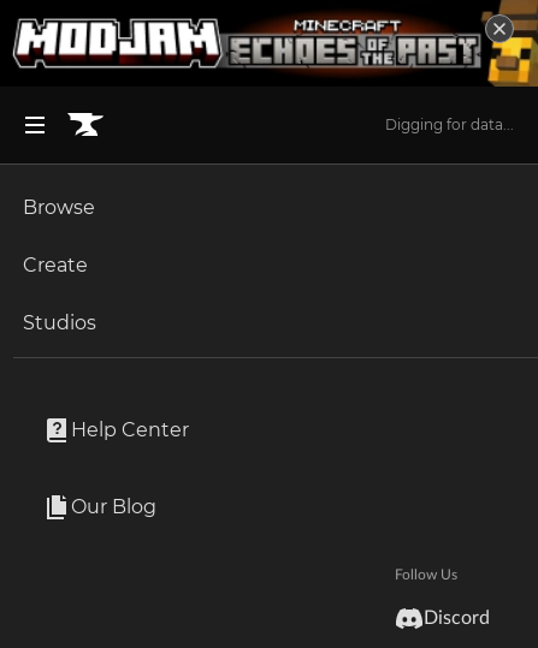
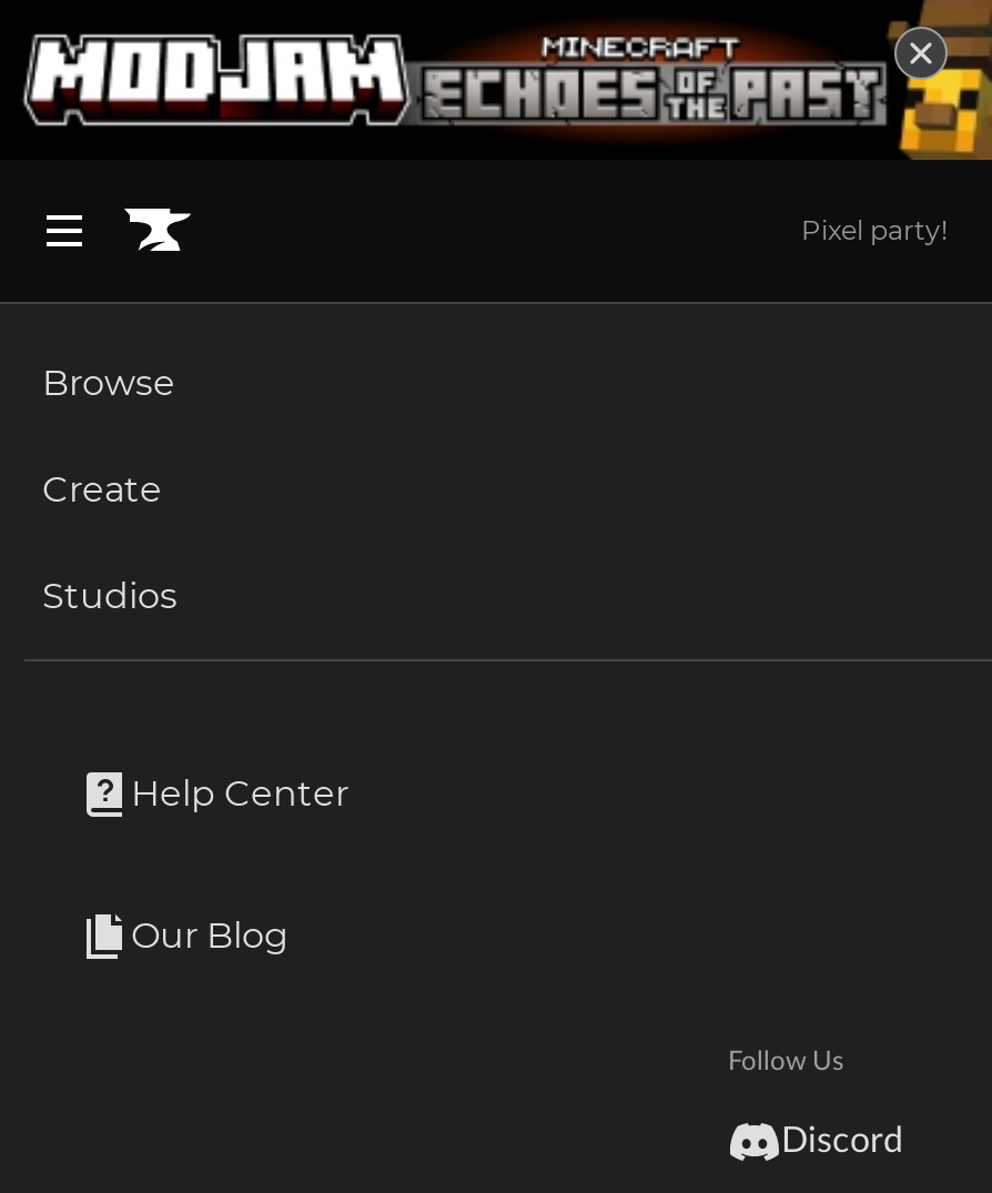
- Digging for data...
+ Pixel party!
